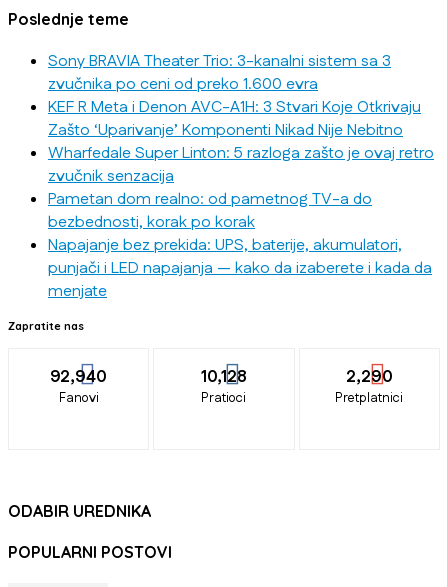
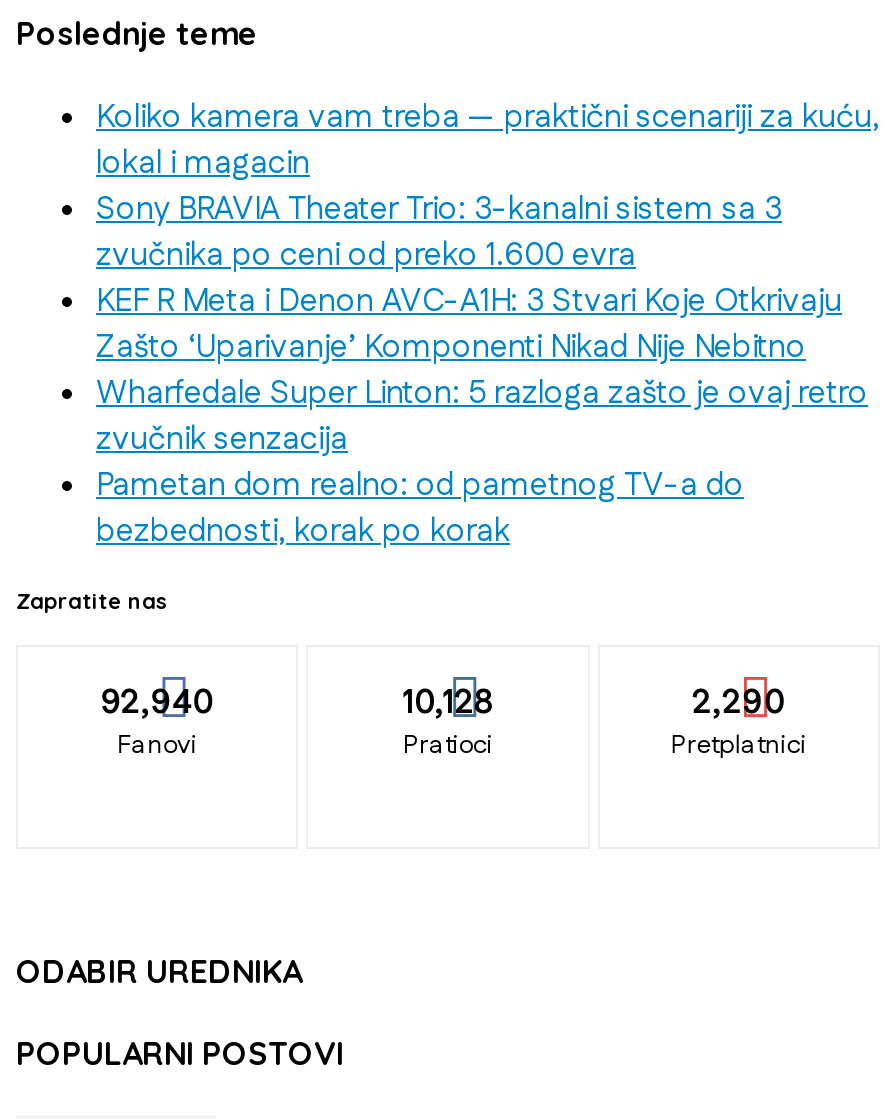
+ Koliko kamera vam treba — praktični scenariji za kuću,
+ lokal i magacin

moved down: Sony BRAVIA Theater Trio: 3-kanalni sistem sa 3 | zvučnika po ceni od preko 1.600 evra | KEF R Meta i Denon AVC-A1H: 3 Stvari Koje Otkrivaju | Zašto ‘Uparivanje’ Komponenti Nikad Nije Nebitno | Wharfedale Super Linton: 5 razloga zašto je ovaj retro | zvučnik senzacija | Pametan dom realno: od pametnog TV-a do | bezbednosti, korak po korak

- Napajanje bez prekida: UPS, baterije, akumulatori,
- punjači i LED napajanja — kako da izaberete i kada da
- menjate
